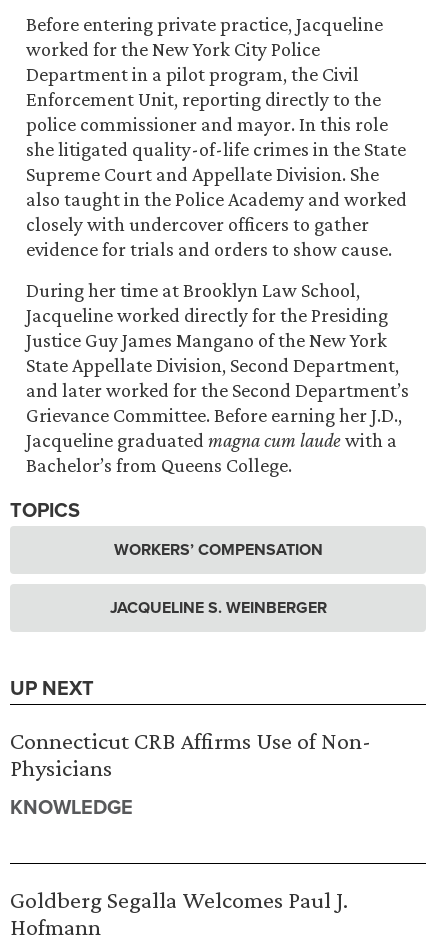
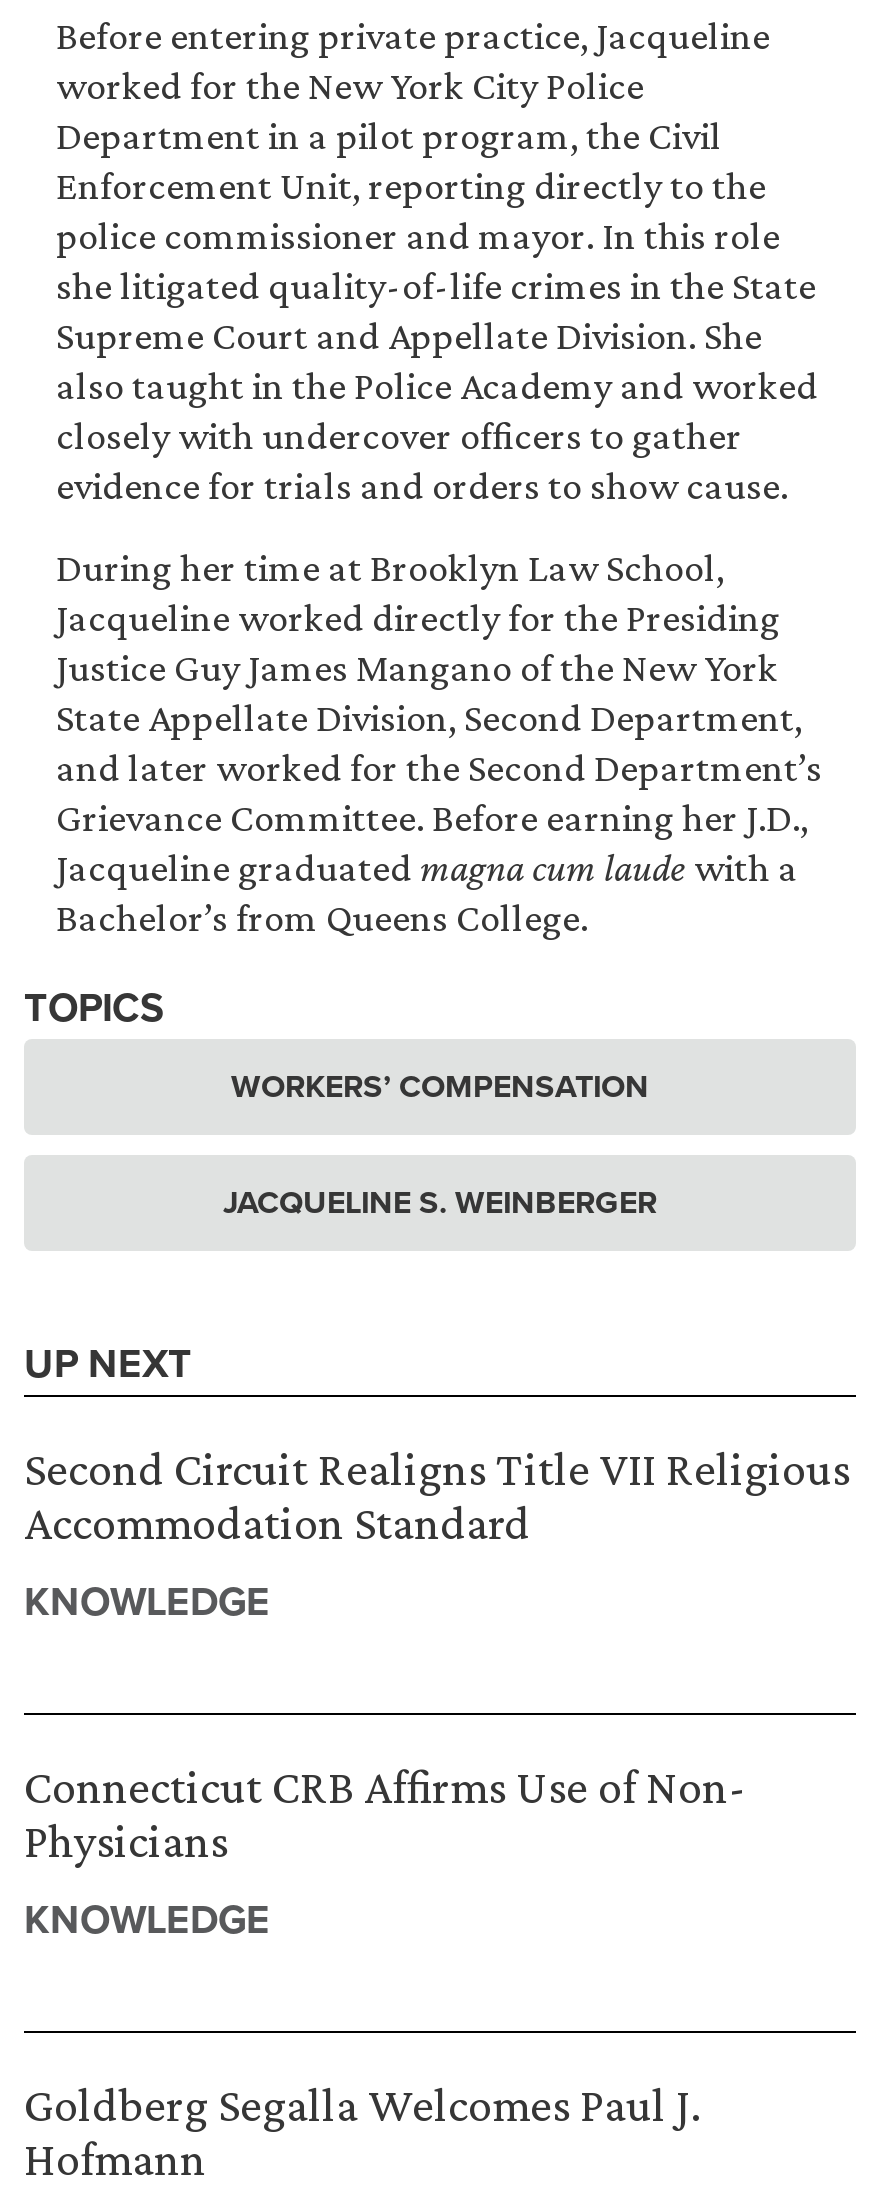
+ Second Circuit Realigns Title VII Religious
+ Accommodation Standard
+ KNOWLEDGE
